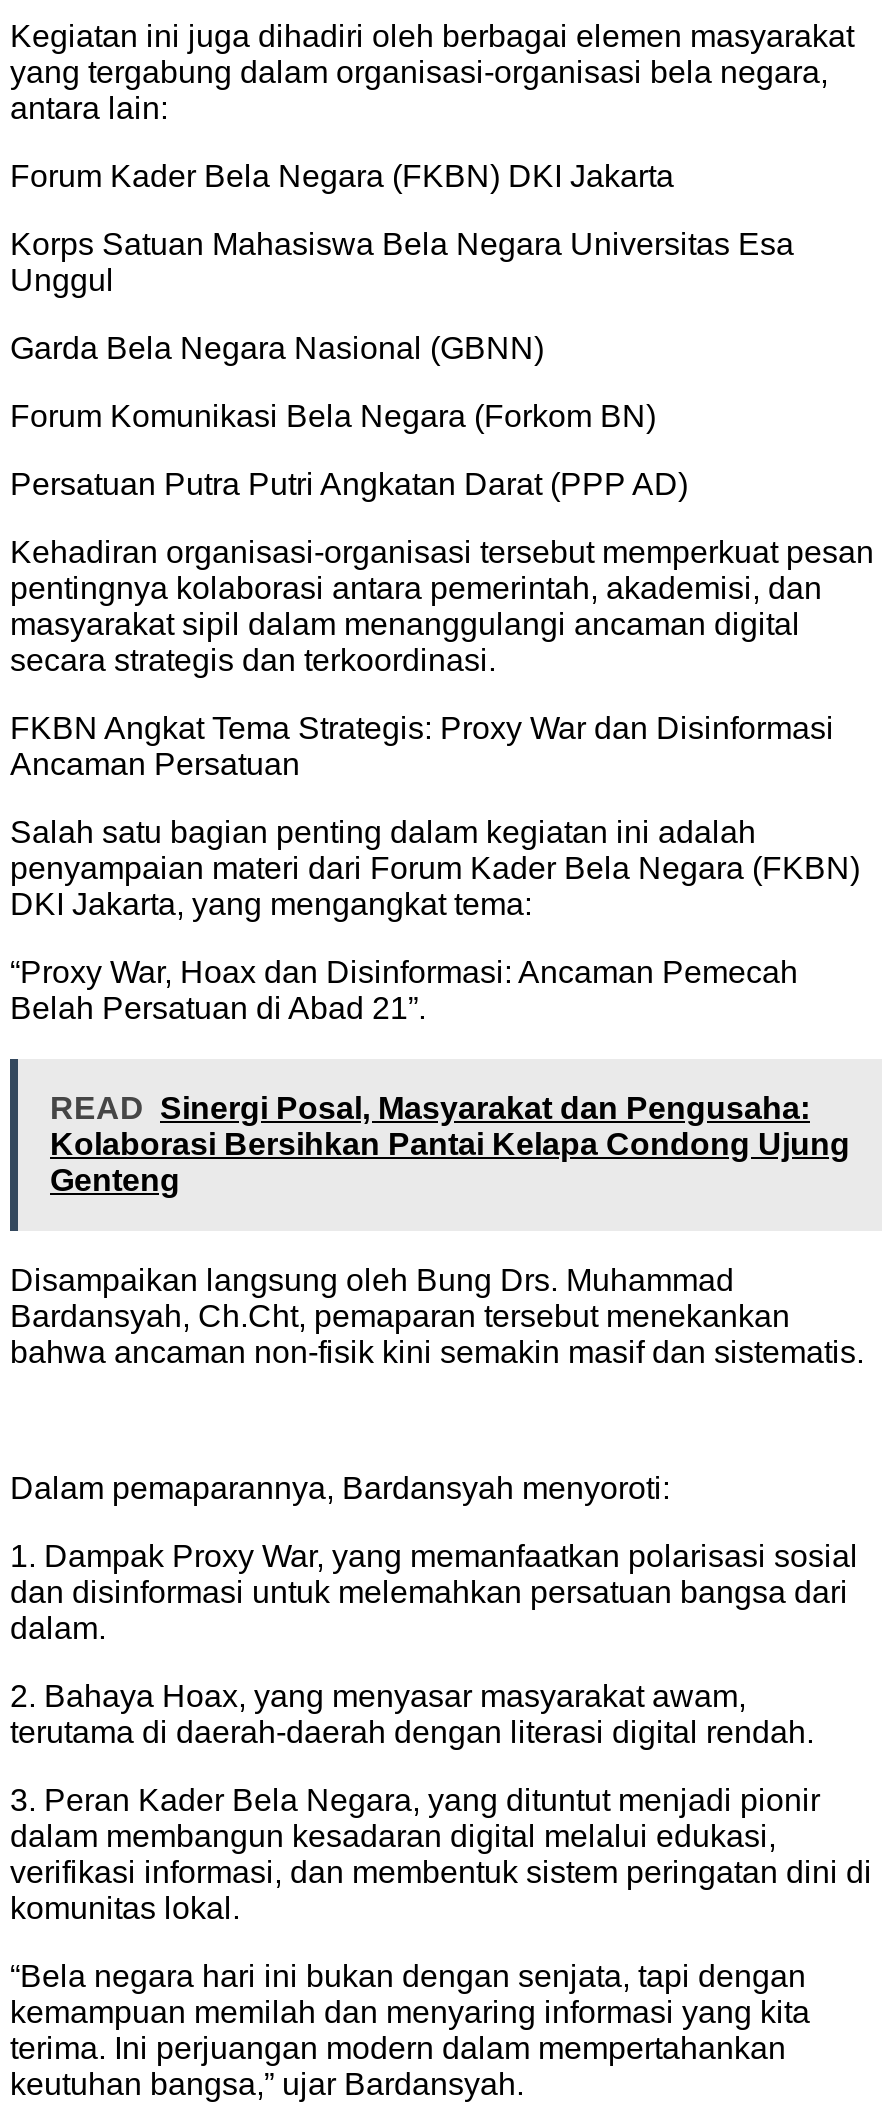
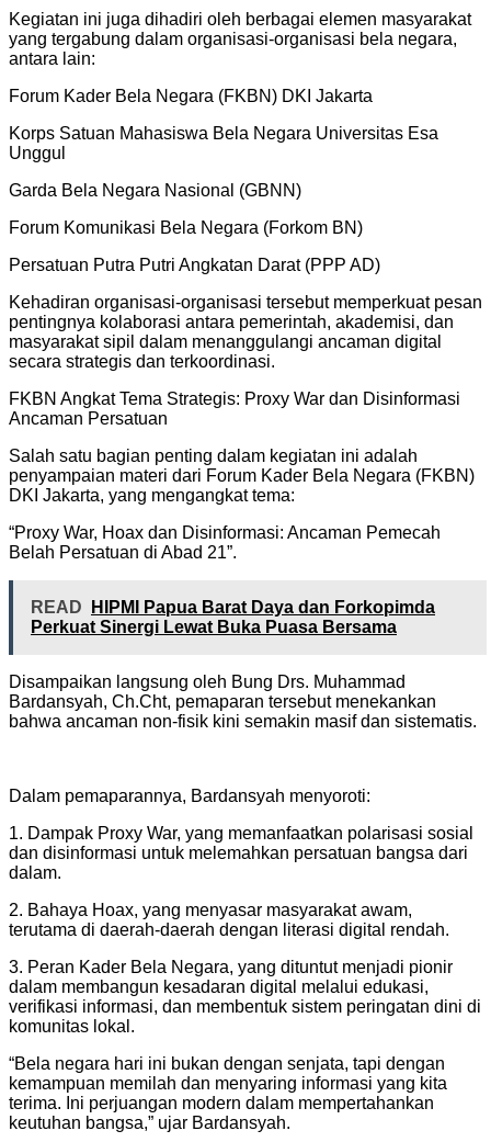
- READ Sinergi Posal, Masyarakat dan Pengusaha:
- Kolaborasi Bersihkan Pantai Kelapa Condong Ujung
- Genteng
+ READ HIPMI Papua Barat Daya dan Forkopimda
+ Perkuat Sinergi Lewat Buka Puasa Bersama
